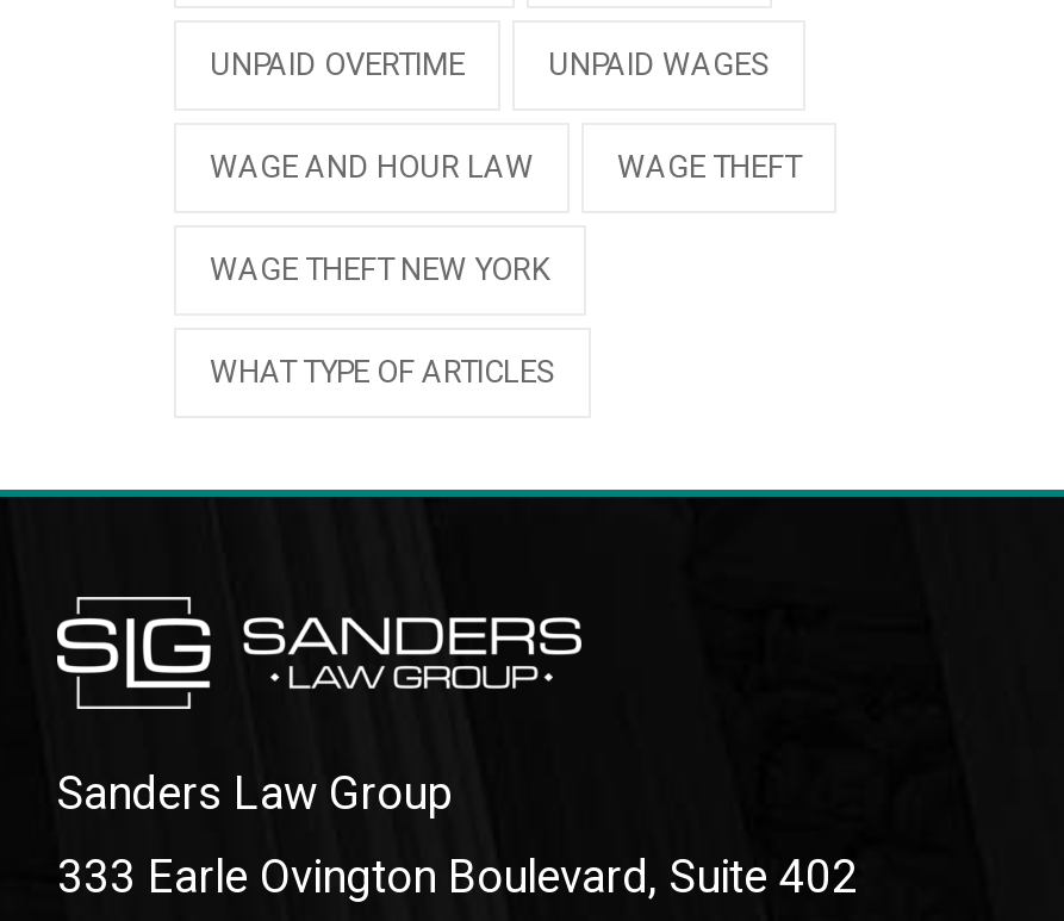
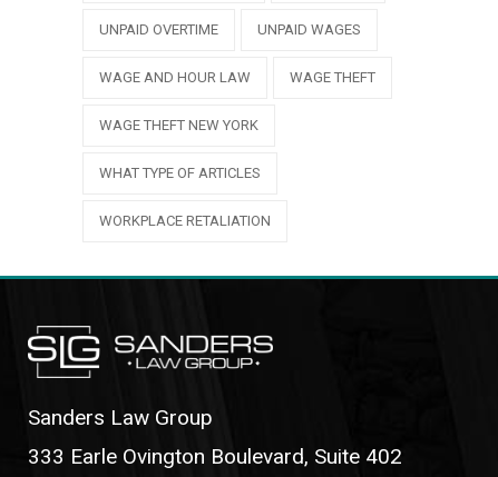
+ WORKPLACE RETALIATION
